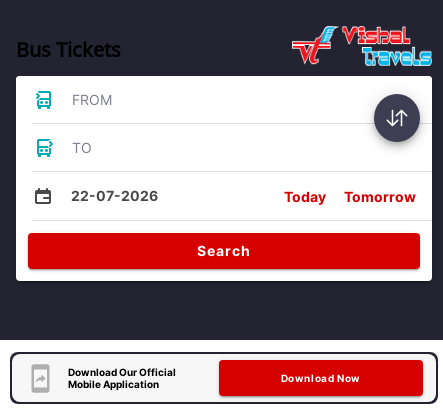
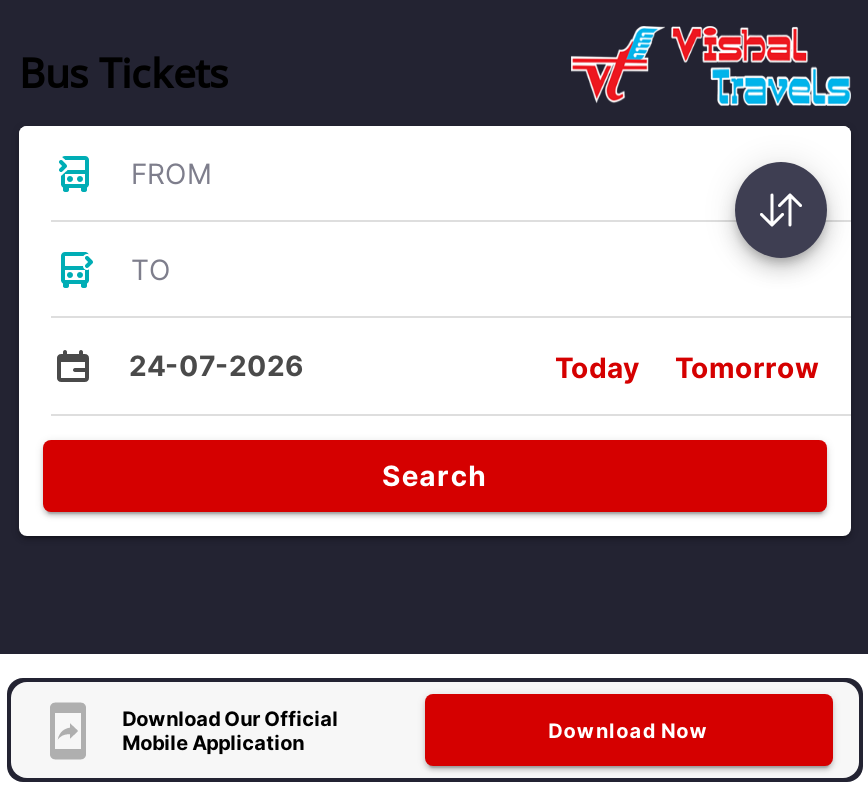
- 22-07-2026
+ 24-07-2026
